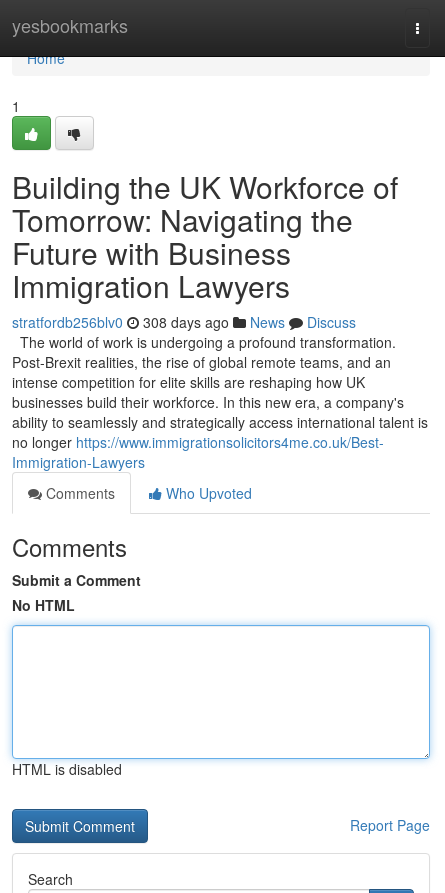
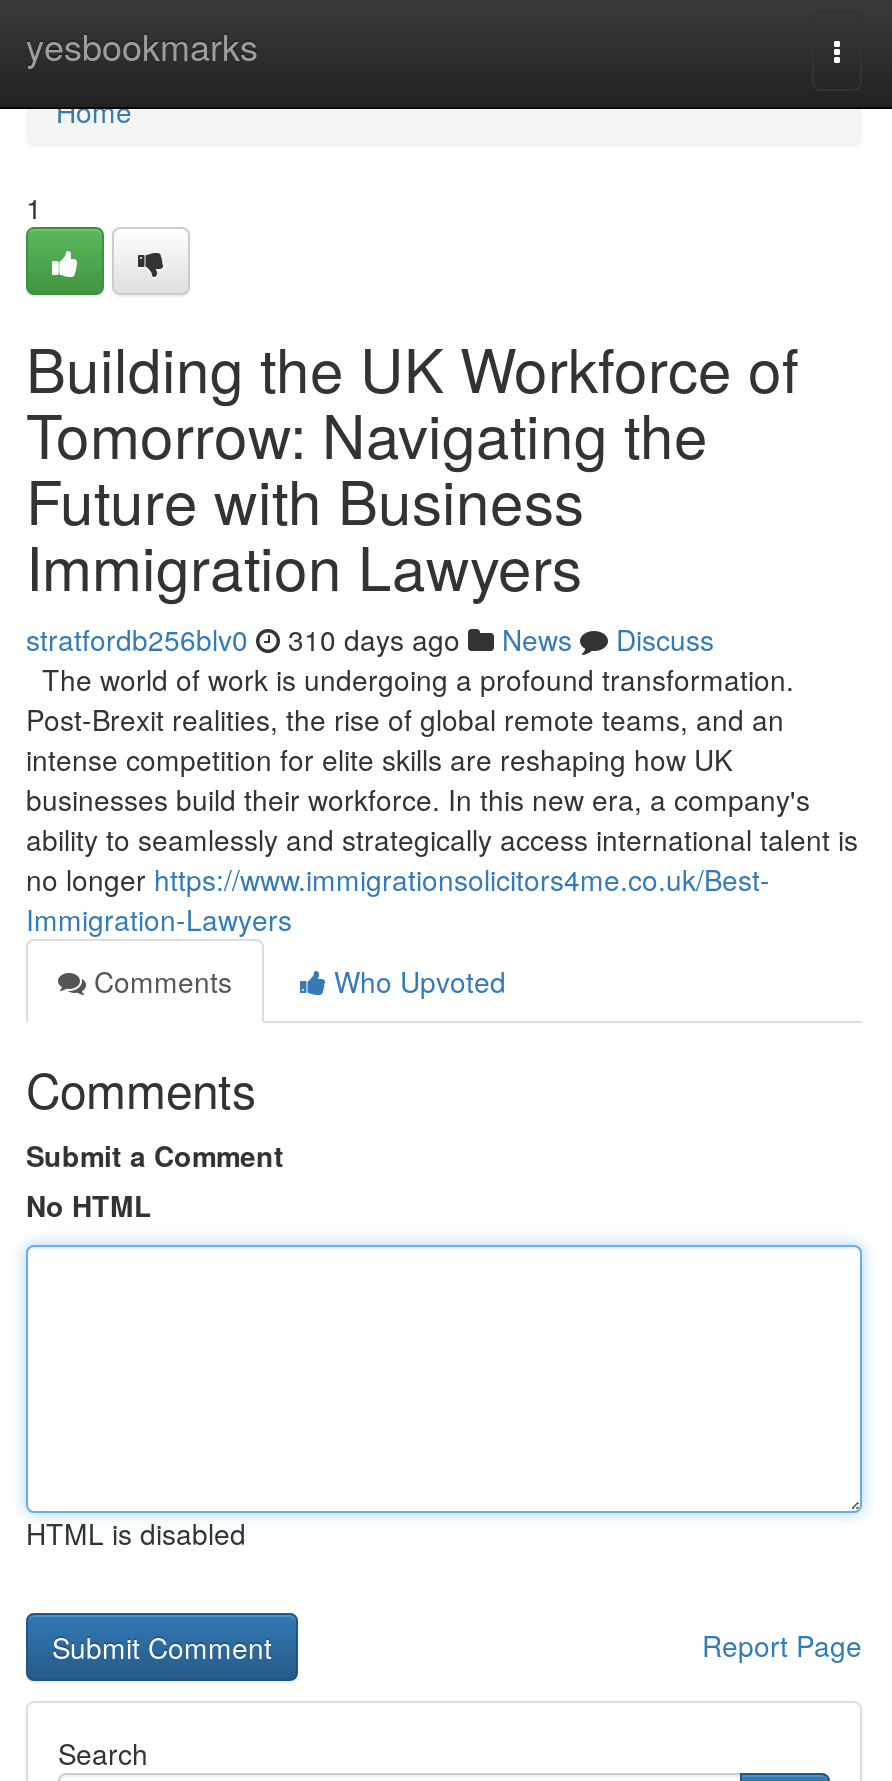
- stratfordb256blv0 308 days ago News Discuss
+ stratfordb256blv0 310 days ago News Discuss
